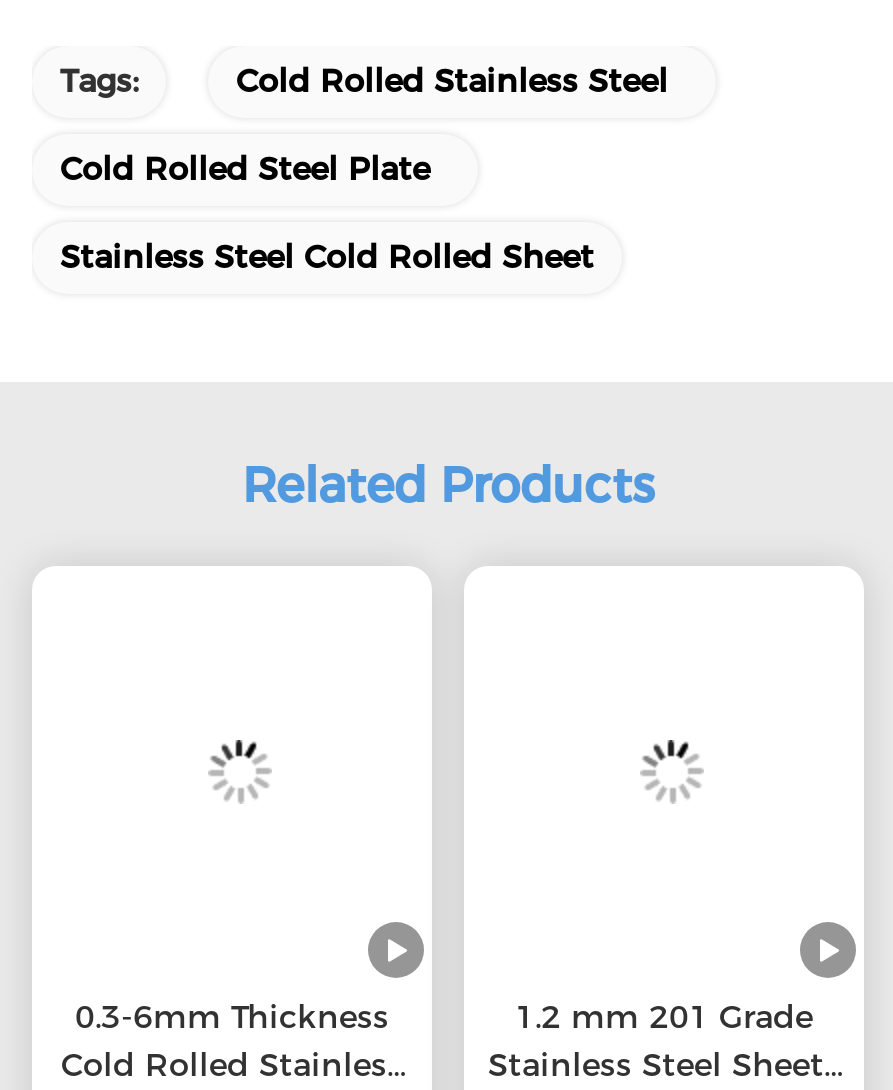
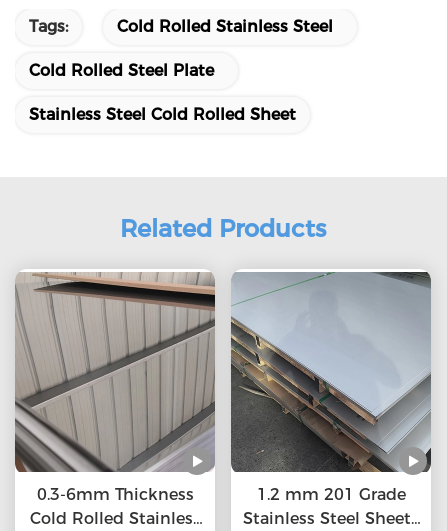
+ [image]

+ [image]
